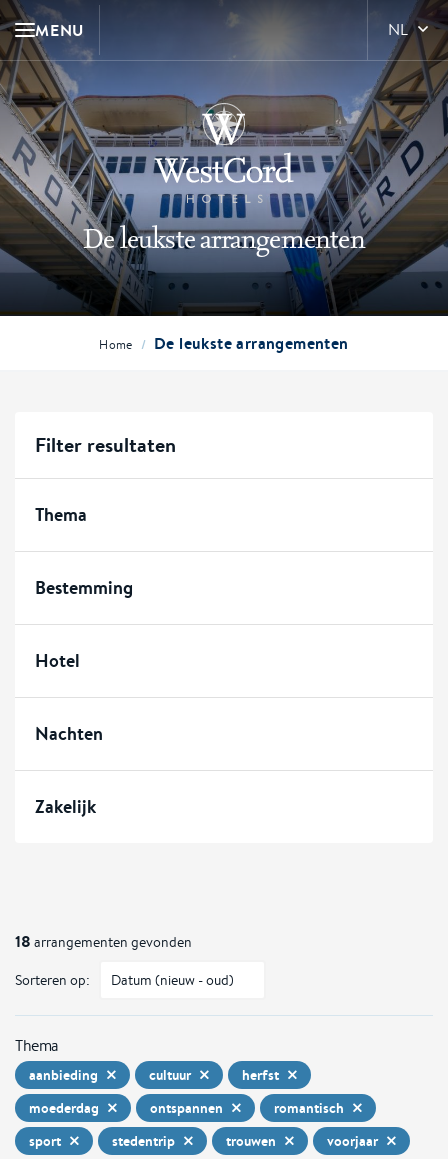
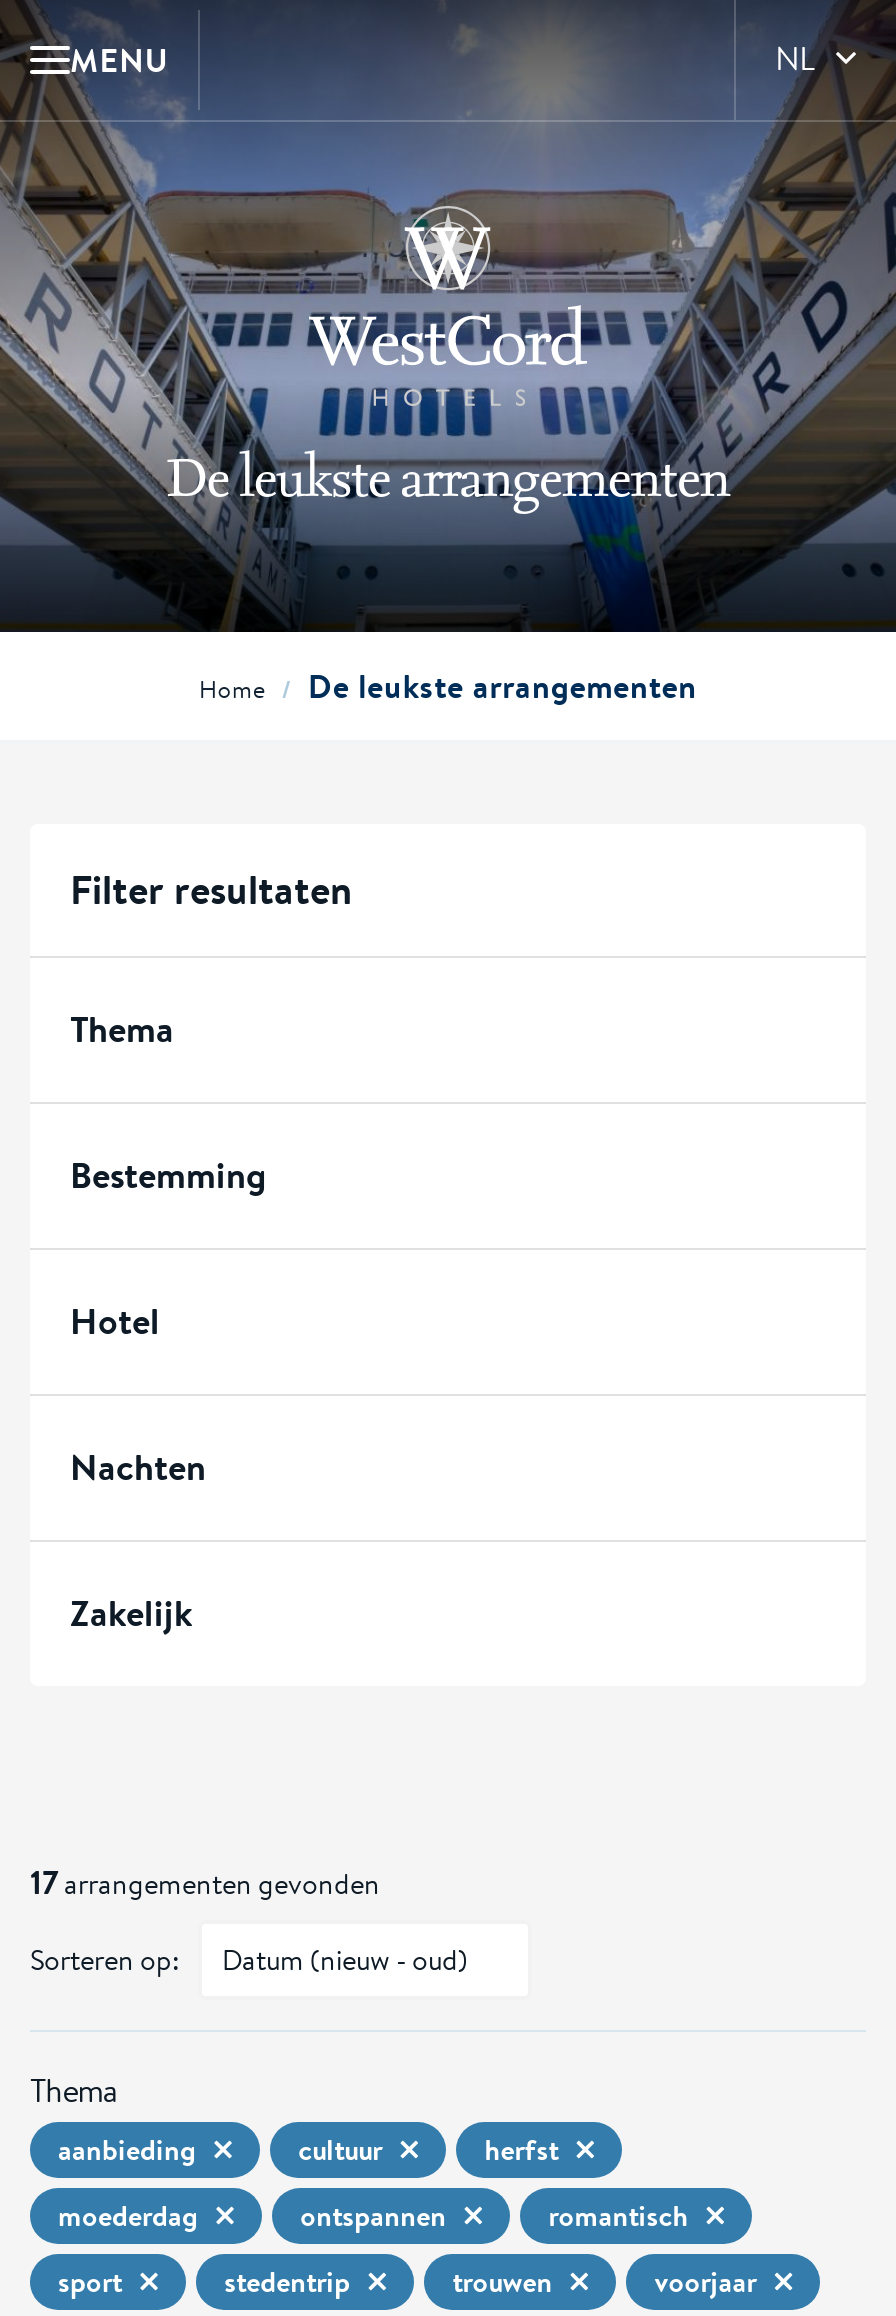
- 18arrangementen gevonden
+ 17arrangementen gevonden
